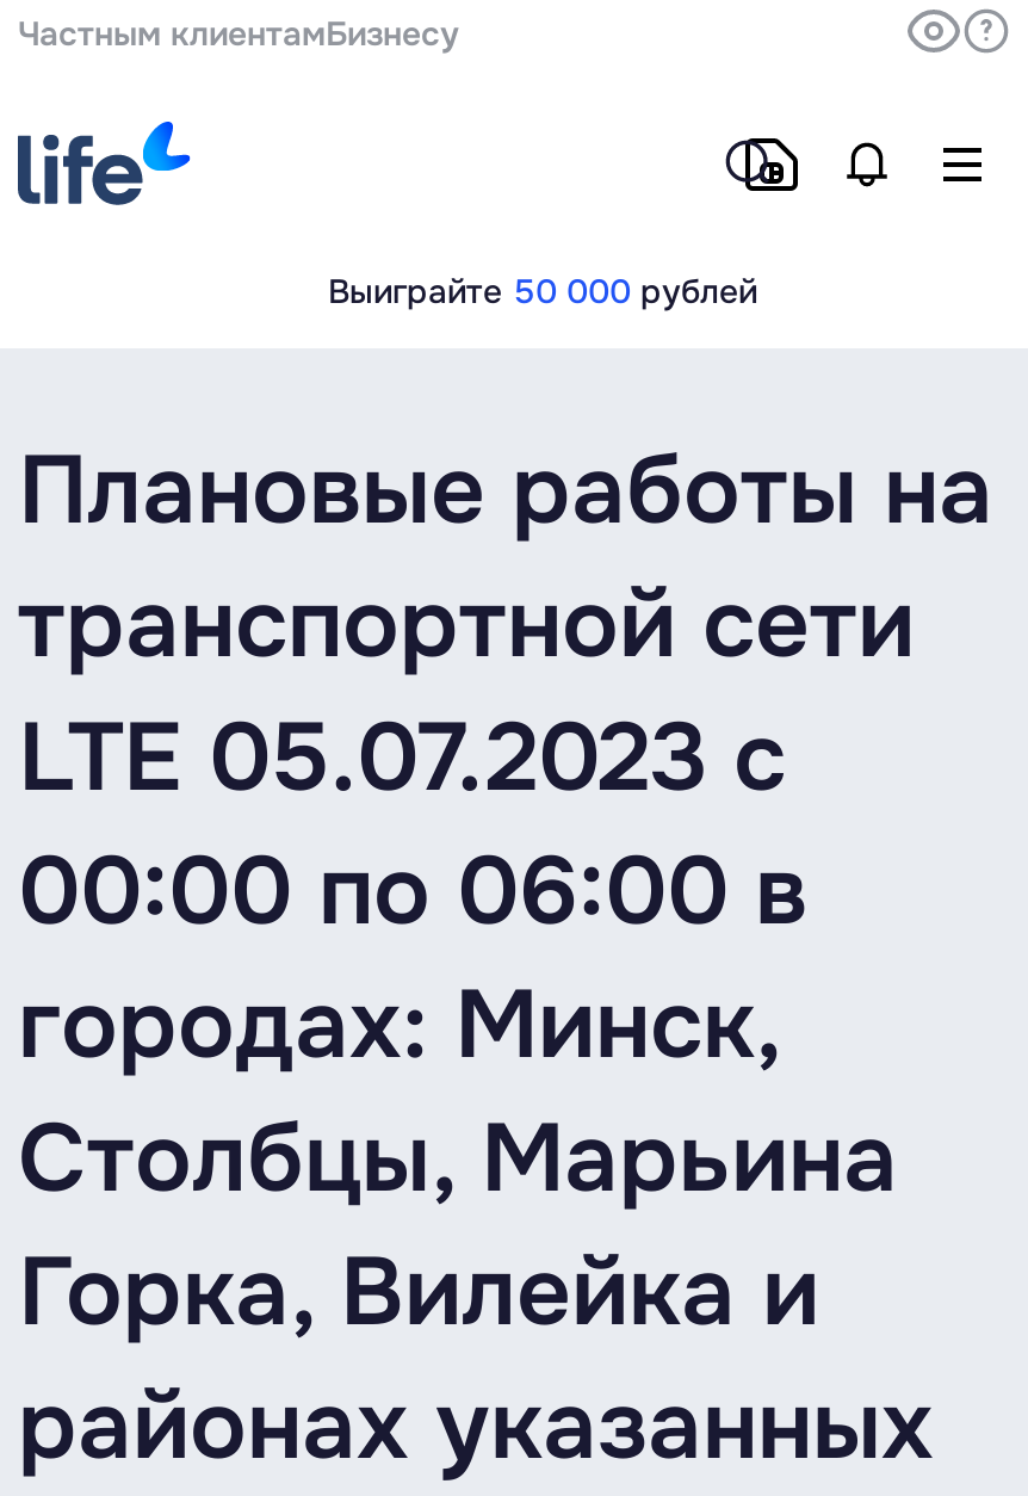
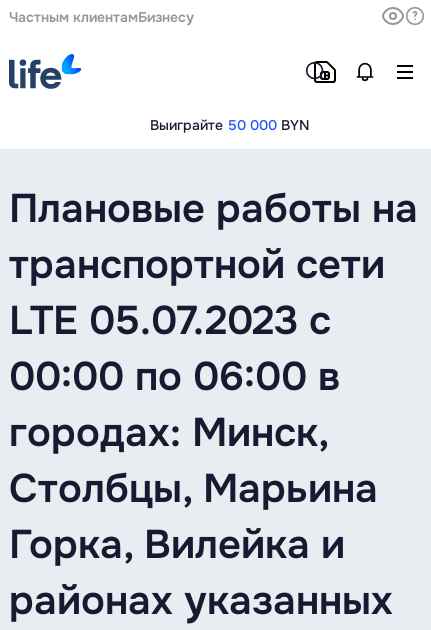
- Выиграйте 50 000 рублей
+ Выиграйте 50 000 BYN
